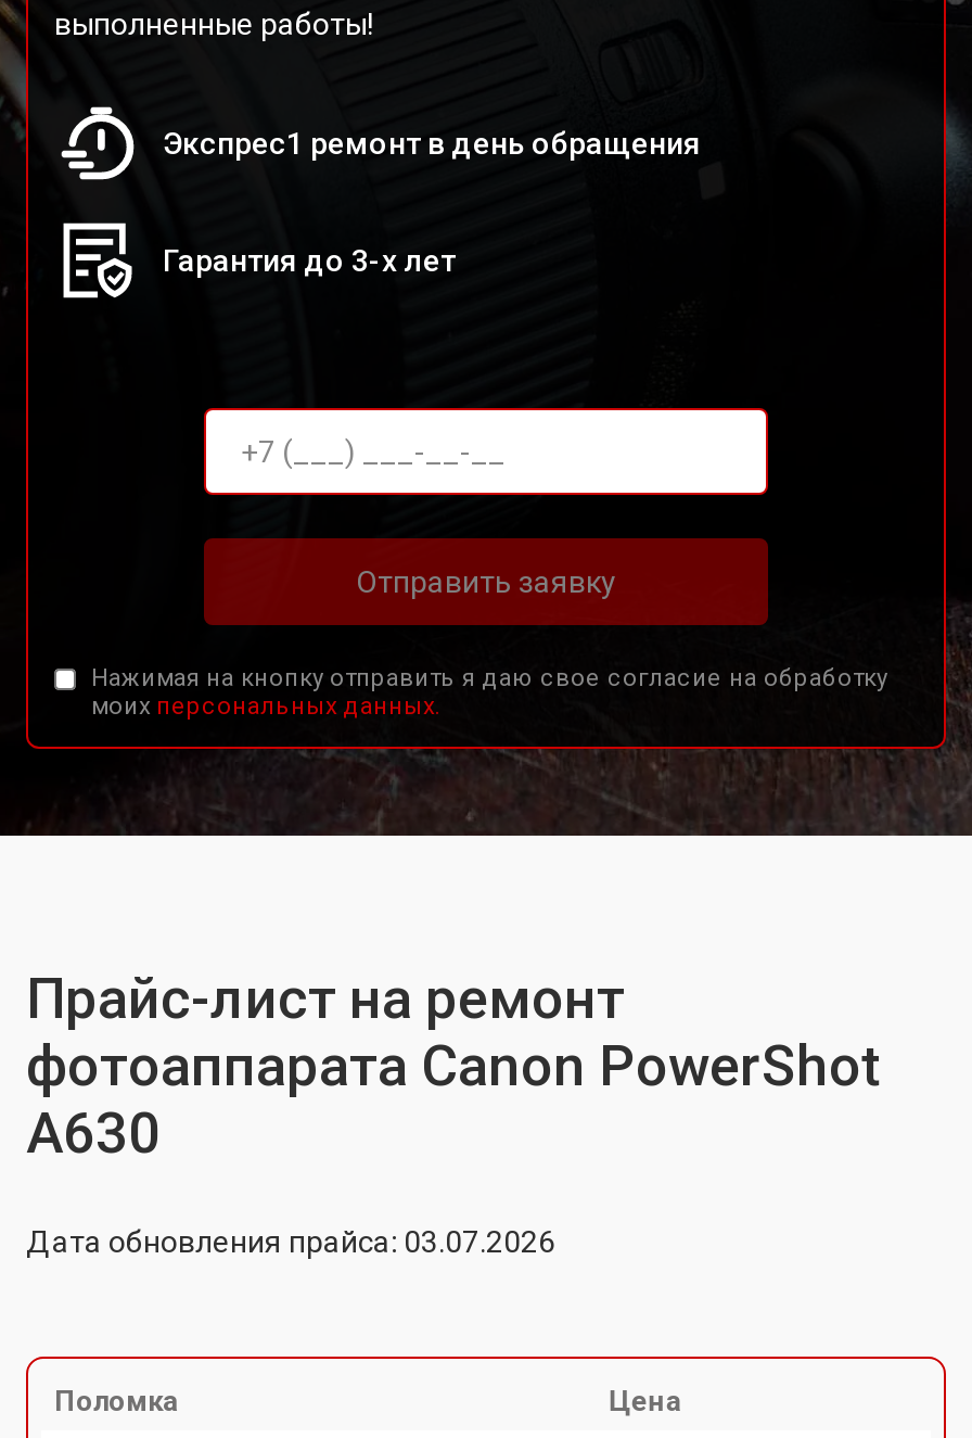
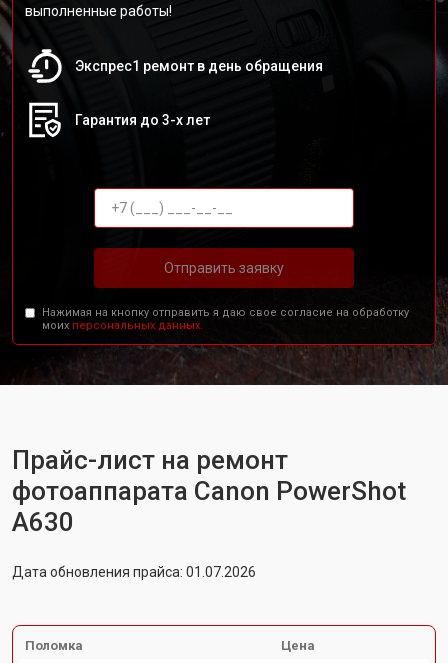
- Дата обновления прайса: 03.07.2026
+ Дата обновления прайса: 01.07.2026
